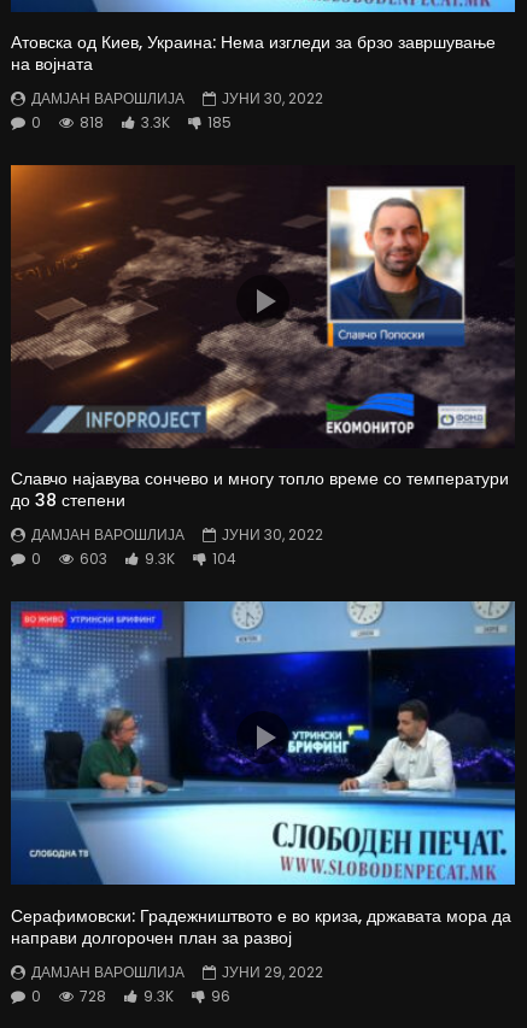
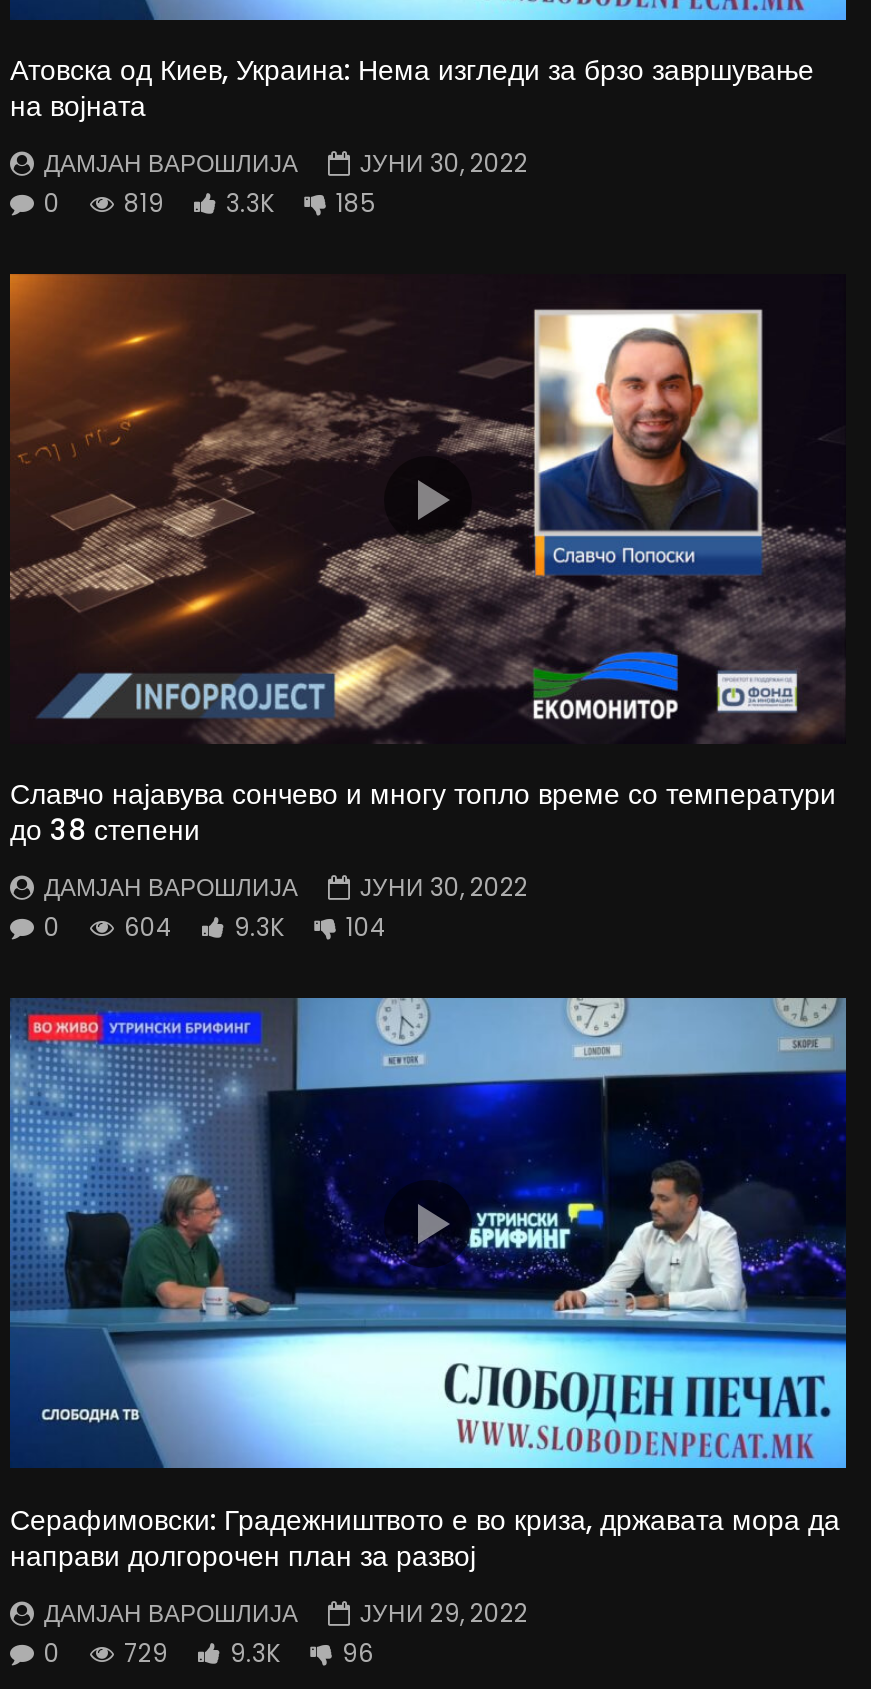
- 0 818 3.3K 185
+ 0 819 3.3K 185

- 0 603 9.3K 104
+ 0 604 9.3K 104

- 0 728 9.3K 96
+ 0 729 9.3K 96
